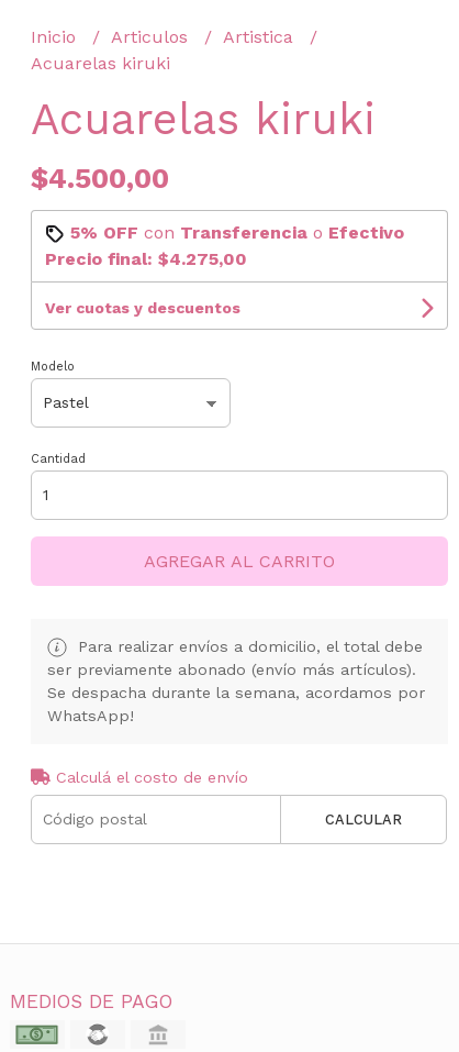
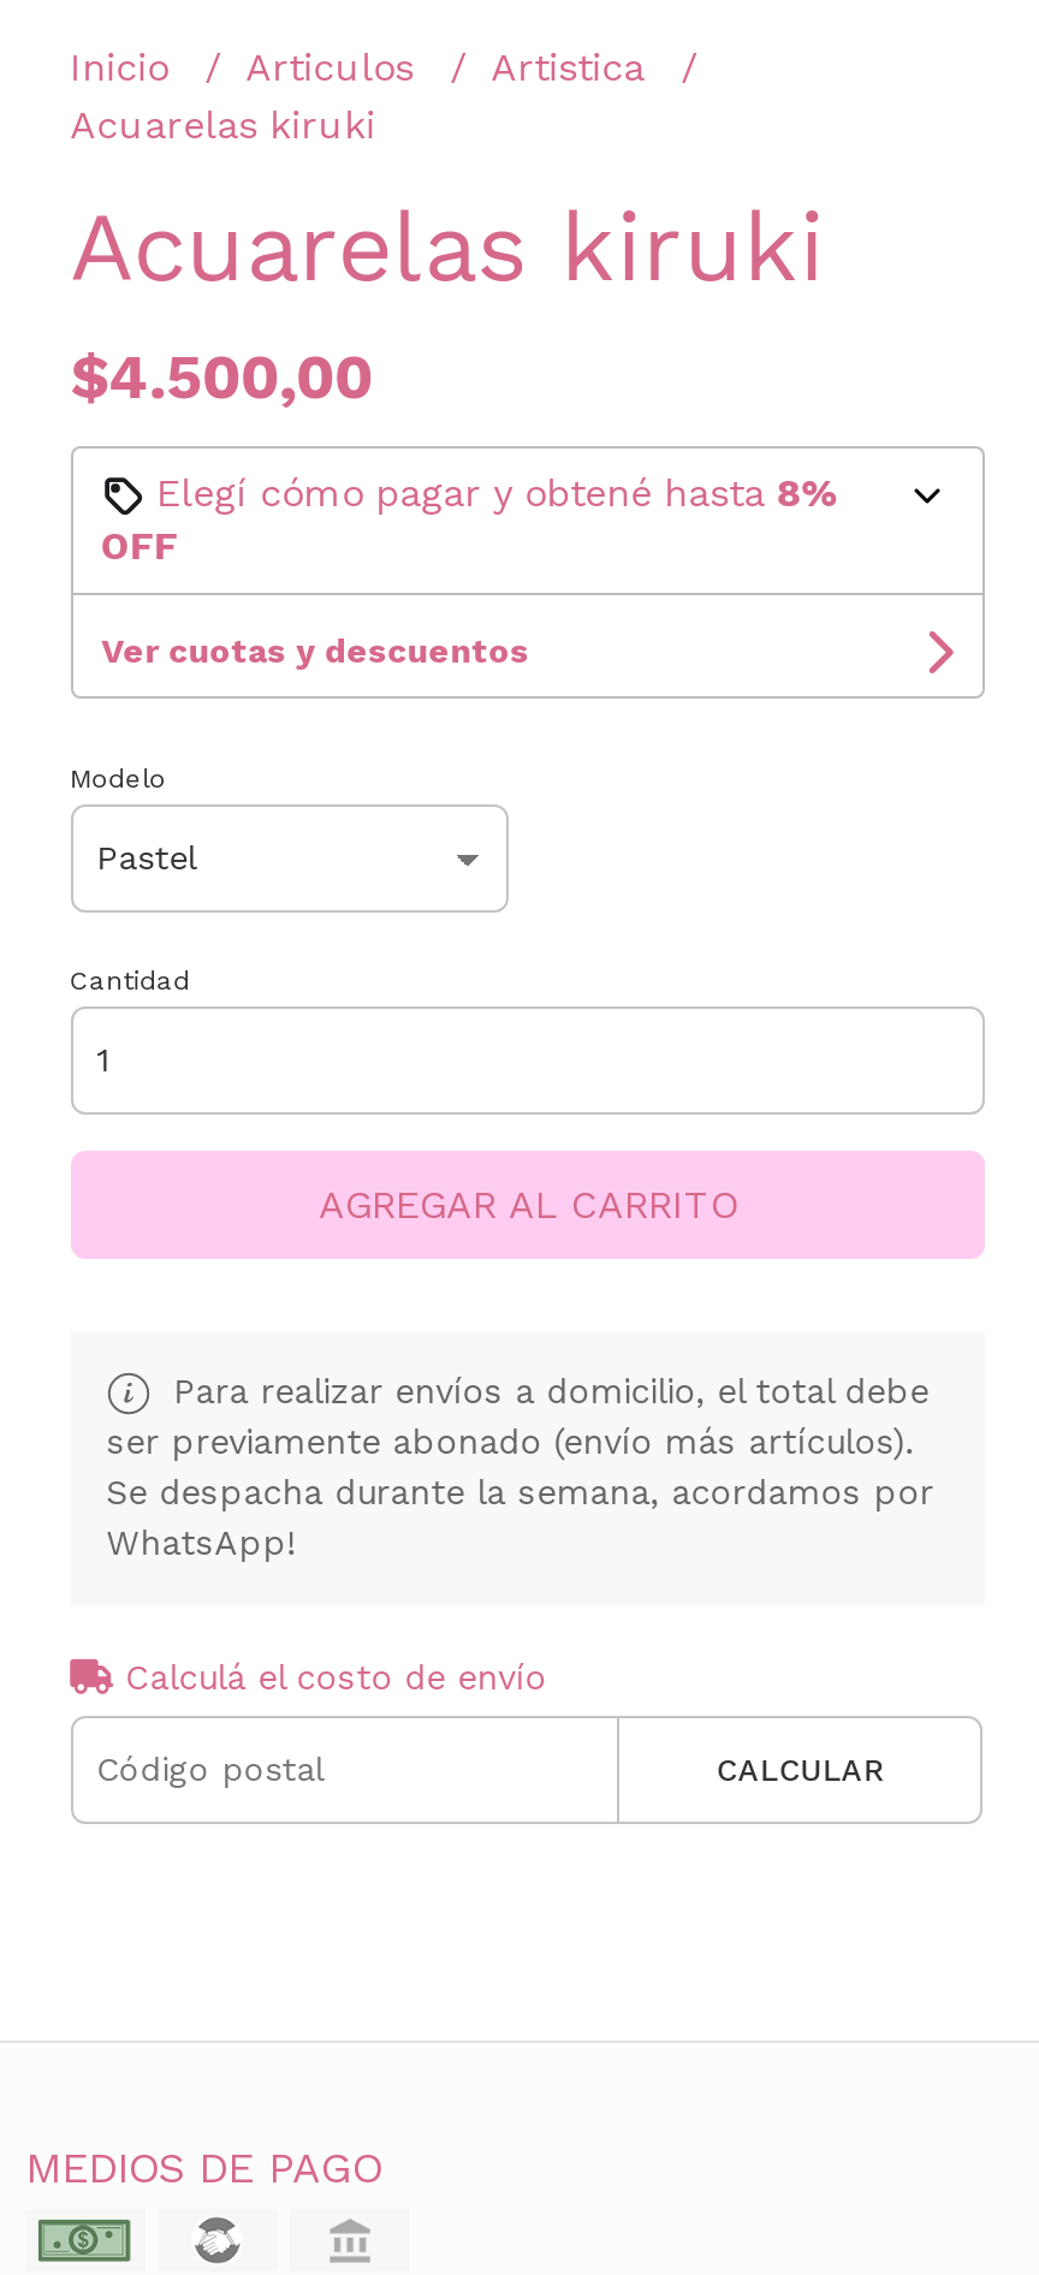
- 5% OFF con Transferencia o Efectivo
- Precio final: $4.275,00
+ Elegí cómo pagar y obtené hasta 8%
+ OFF
